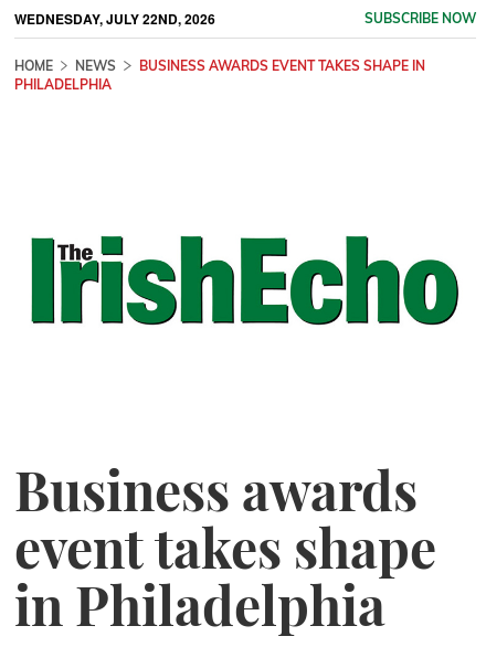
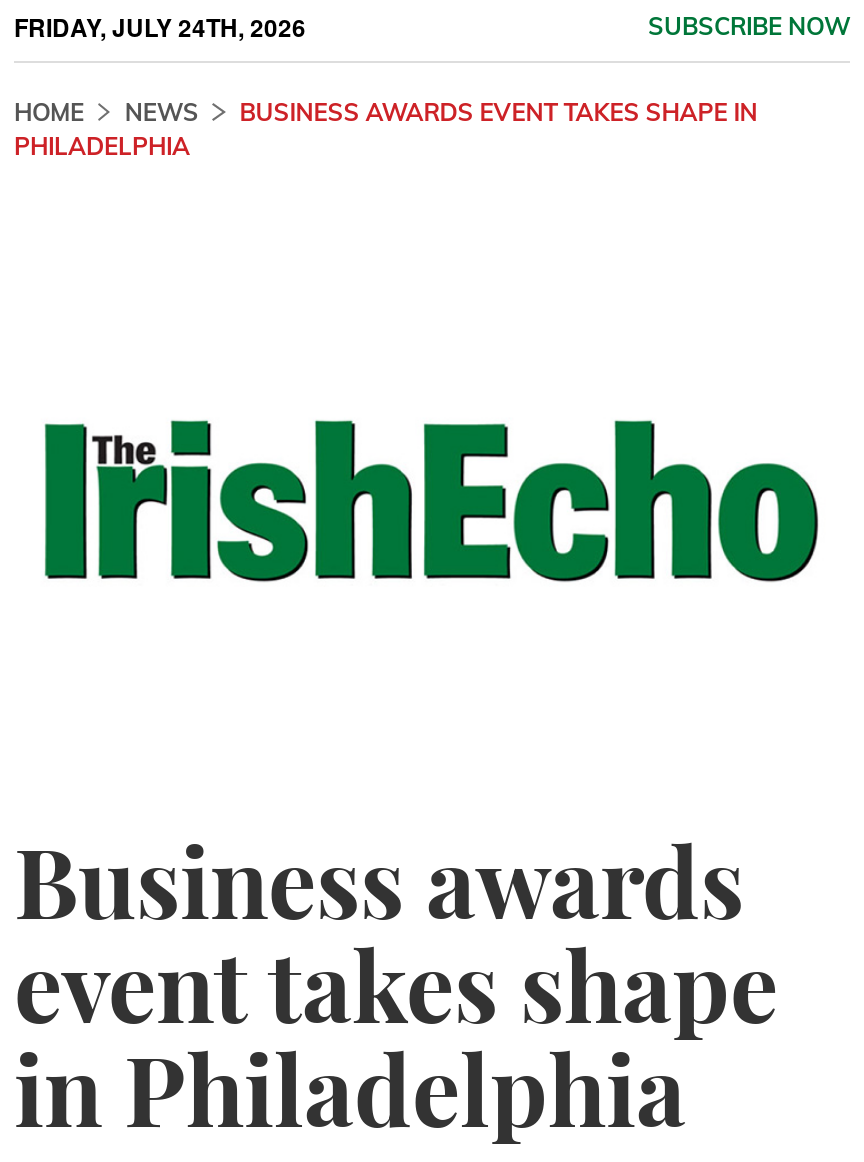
- WEDNESDAY, JULY 22ND, 2026
+ FRIDAY, JULY 24TH, 2026
